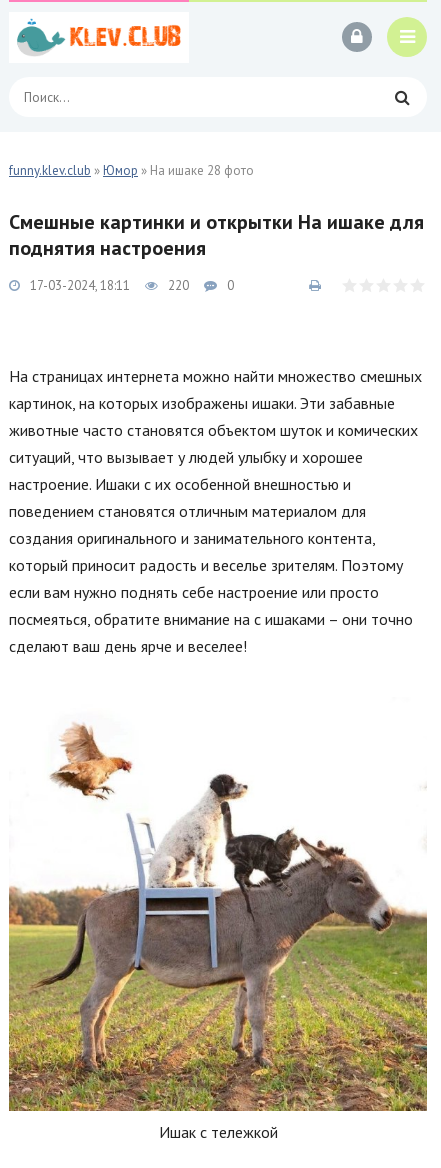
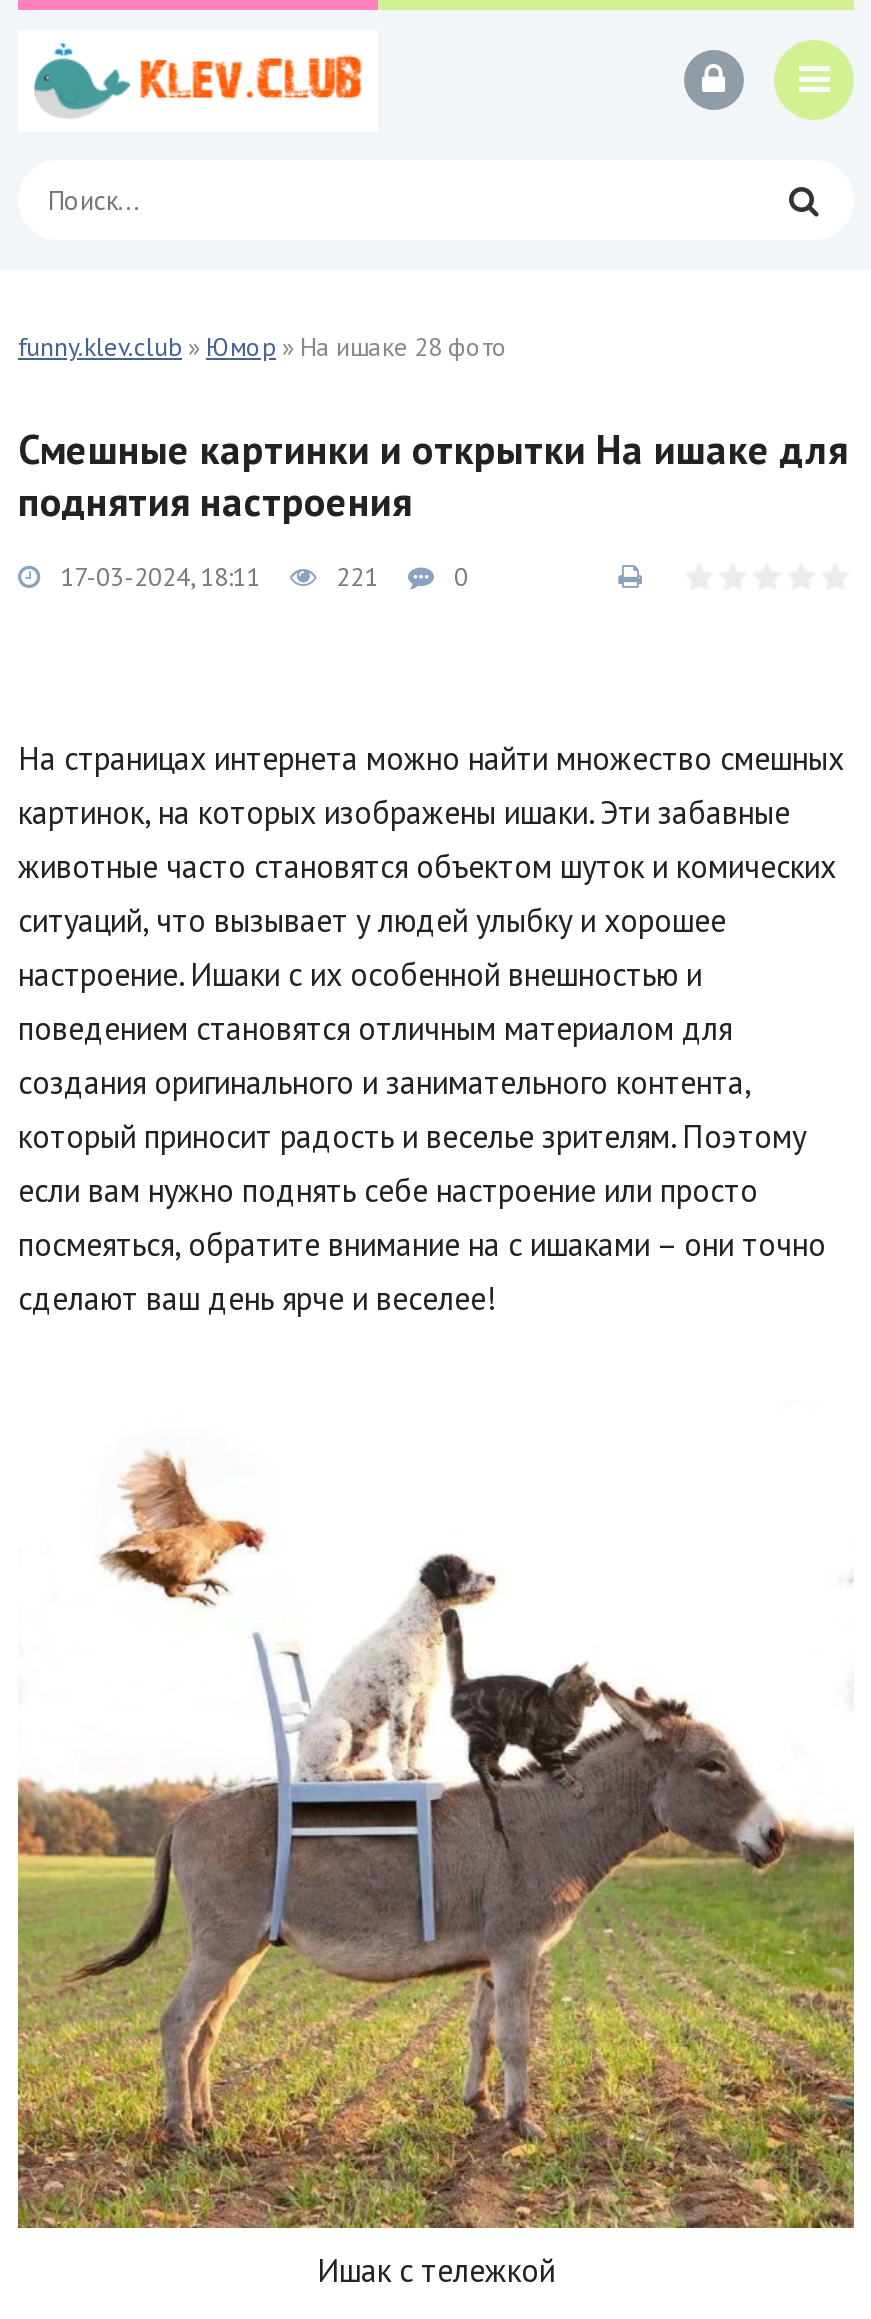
- 220
+ 221
